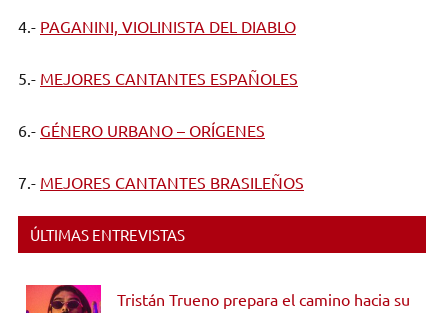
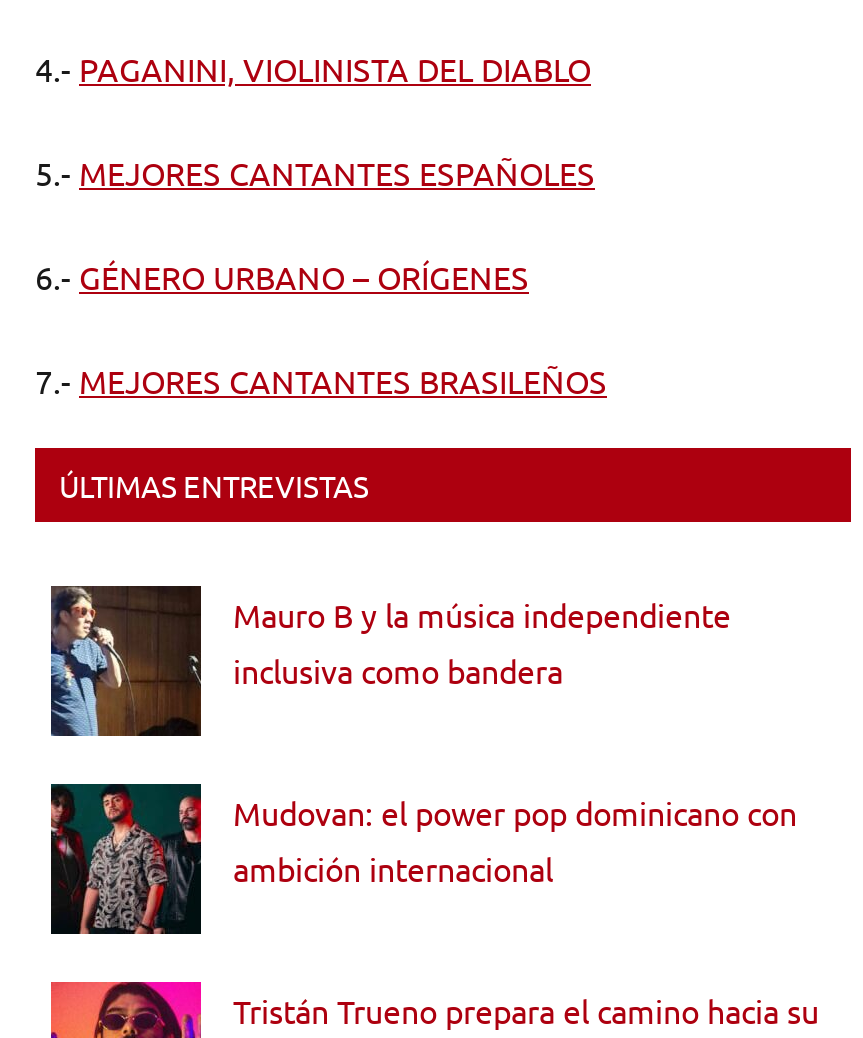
+ [image]
+ Mauro B y la música independiente
+ inclusiva como bandera

+ [image]
+ Mudovan: el power pop dominicano con
+ ambición internacional
